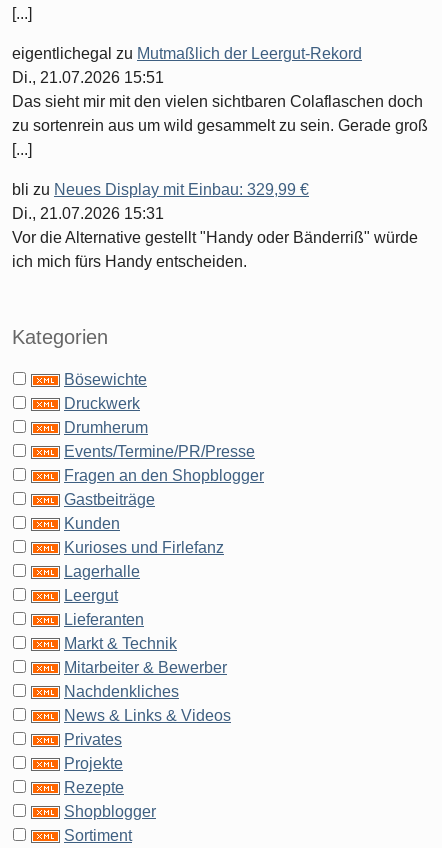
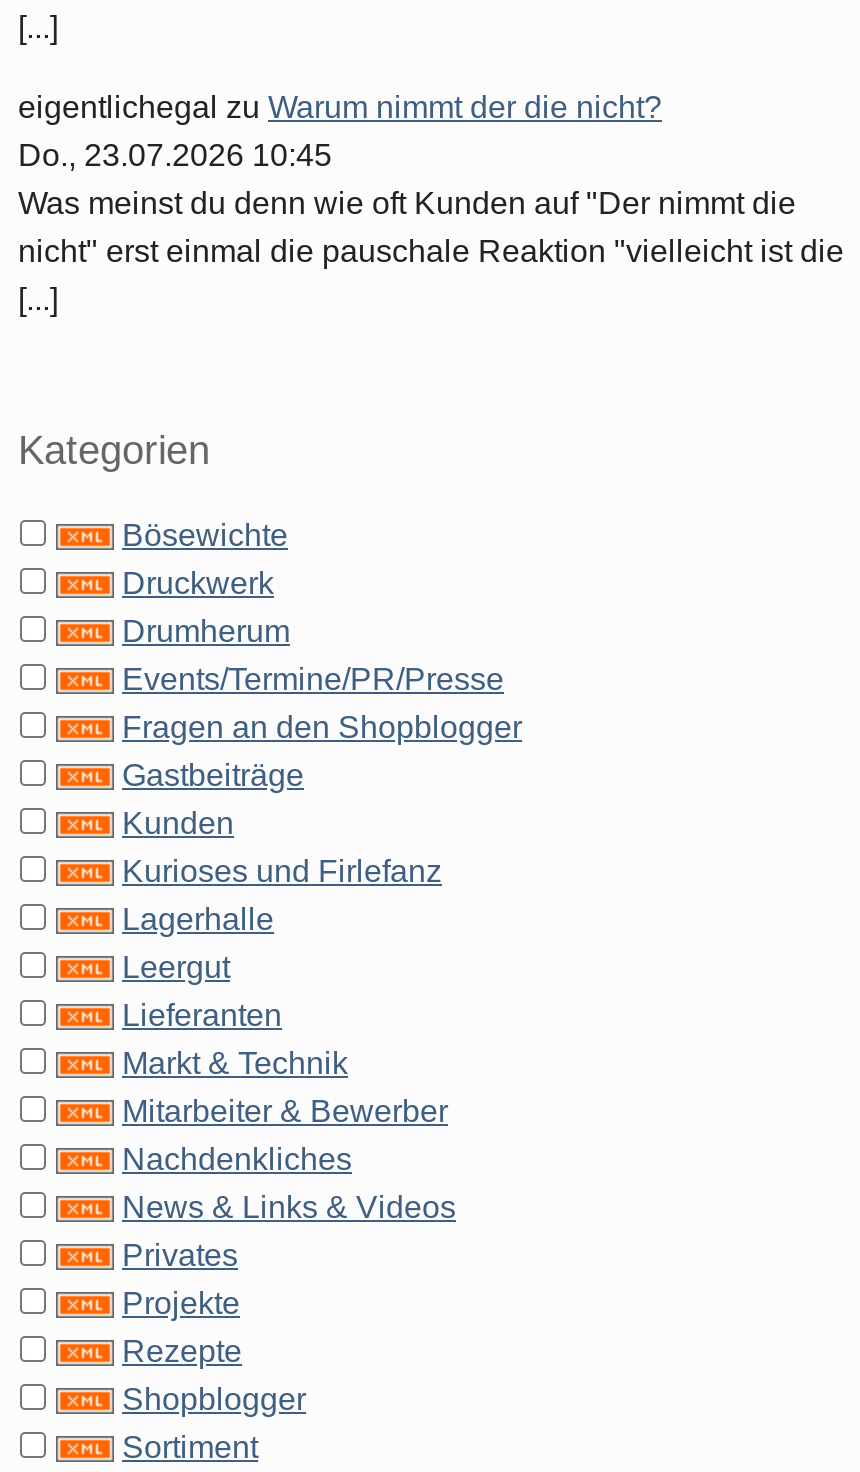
- eigentlichegal zu Mutmaßlich der Leergut-Rekord
- Di., 21.07.2026 15:51
- Das sieht mir mit den vielen sichtbaren Colaflaschen doch
- zu sortenrein aus um wild gesammelt zu sein. Gerade groß
+ eigentlichegal zu Warum nimmt der die nicht?
+ Do., 23.07.2026 10:45
+ Was meinst du denn wie oft Kunden auf "Der nimmt die
+ nicht" erst einmal die pauschale Reaktion "vielleicht ist die

- bli zu Neues Display mit Einbau: 329,99 €
- Di., 21.07.2026 15:31
- Vor die Alternative gestellt "Handy oder Bänderriß" würde
- ich mich fürs Handy entscheiden.
